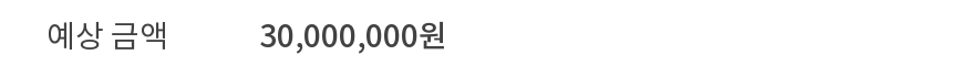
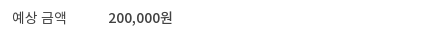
- 30,000,000원
+ 200,000원
